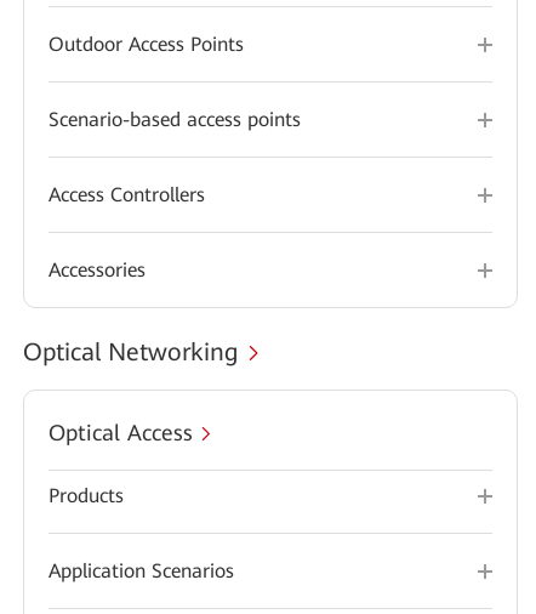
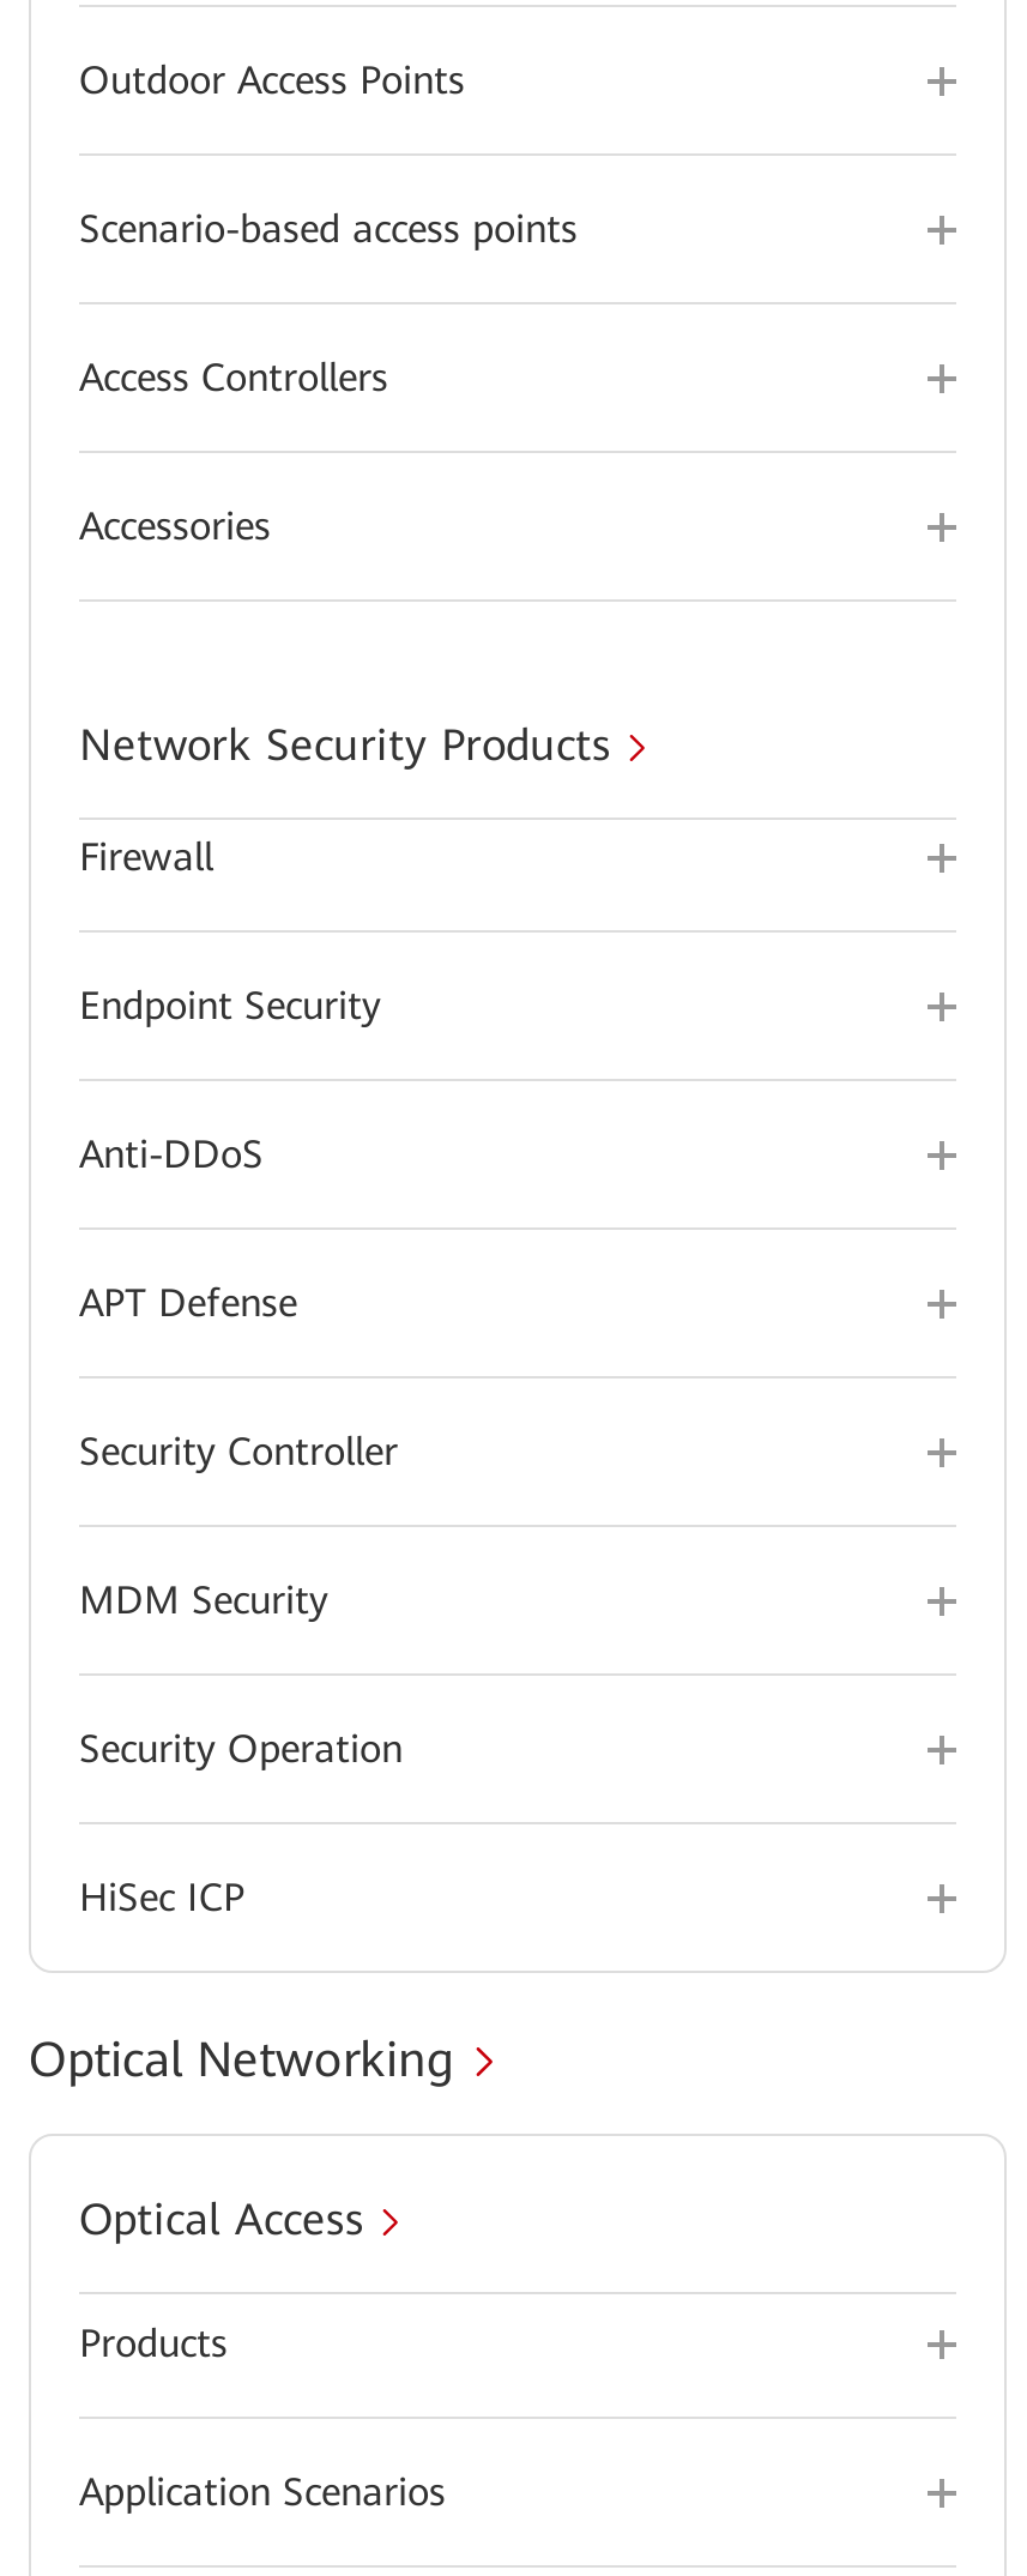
+ Network Security Products
+ Firewall
+ Endpoint Security
+ Anti-DDoS
+ APT Defense
+ Security Controller
+ MDM Security
+ Security Operation
+ HiSec ICP
